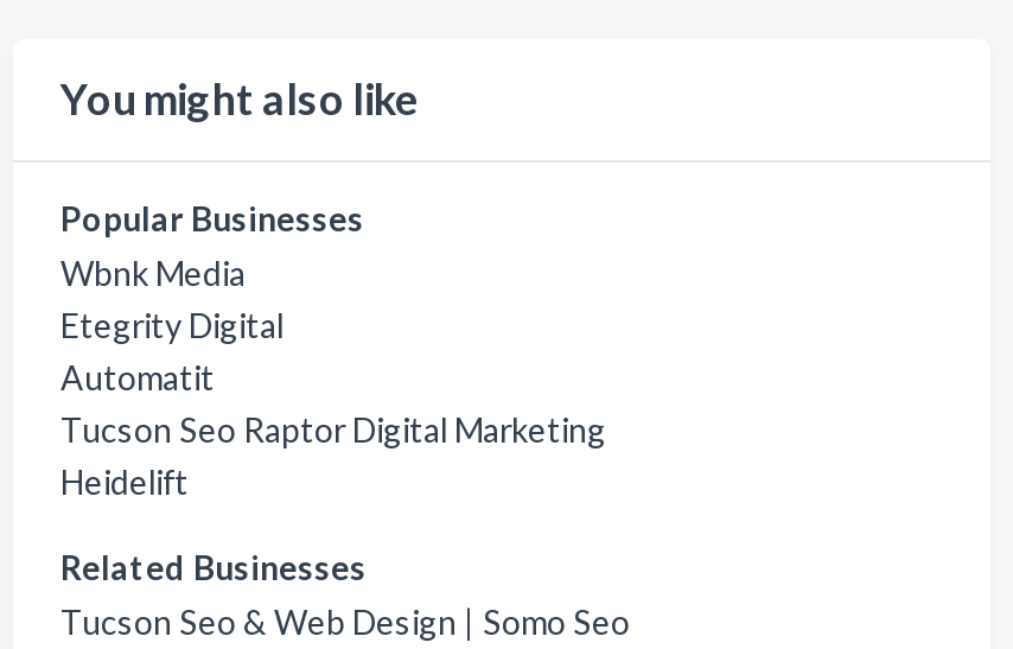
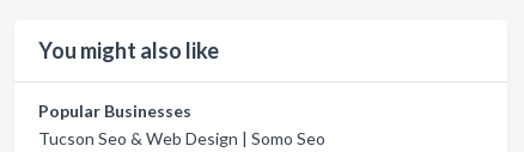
- Wbnk Media
- Etegrity Digital
- Automatit
- Tucson Seo Raptor Digital Marketing
- Heidelift
- Related Businesses
